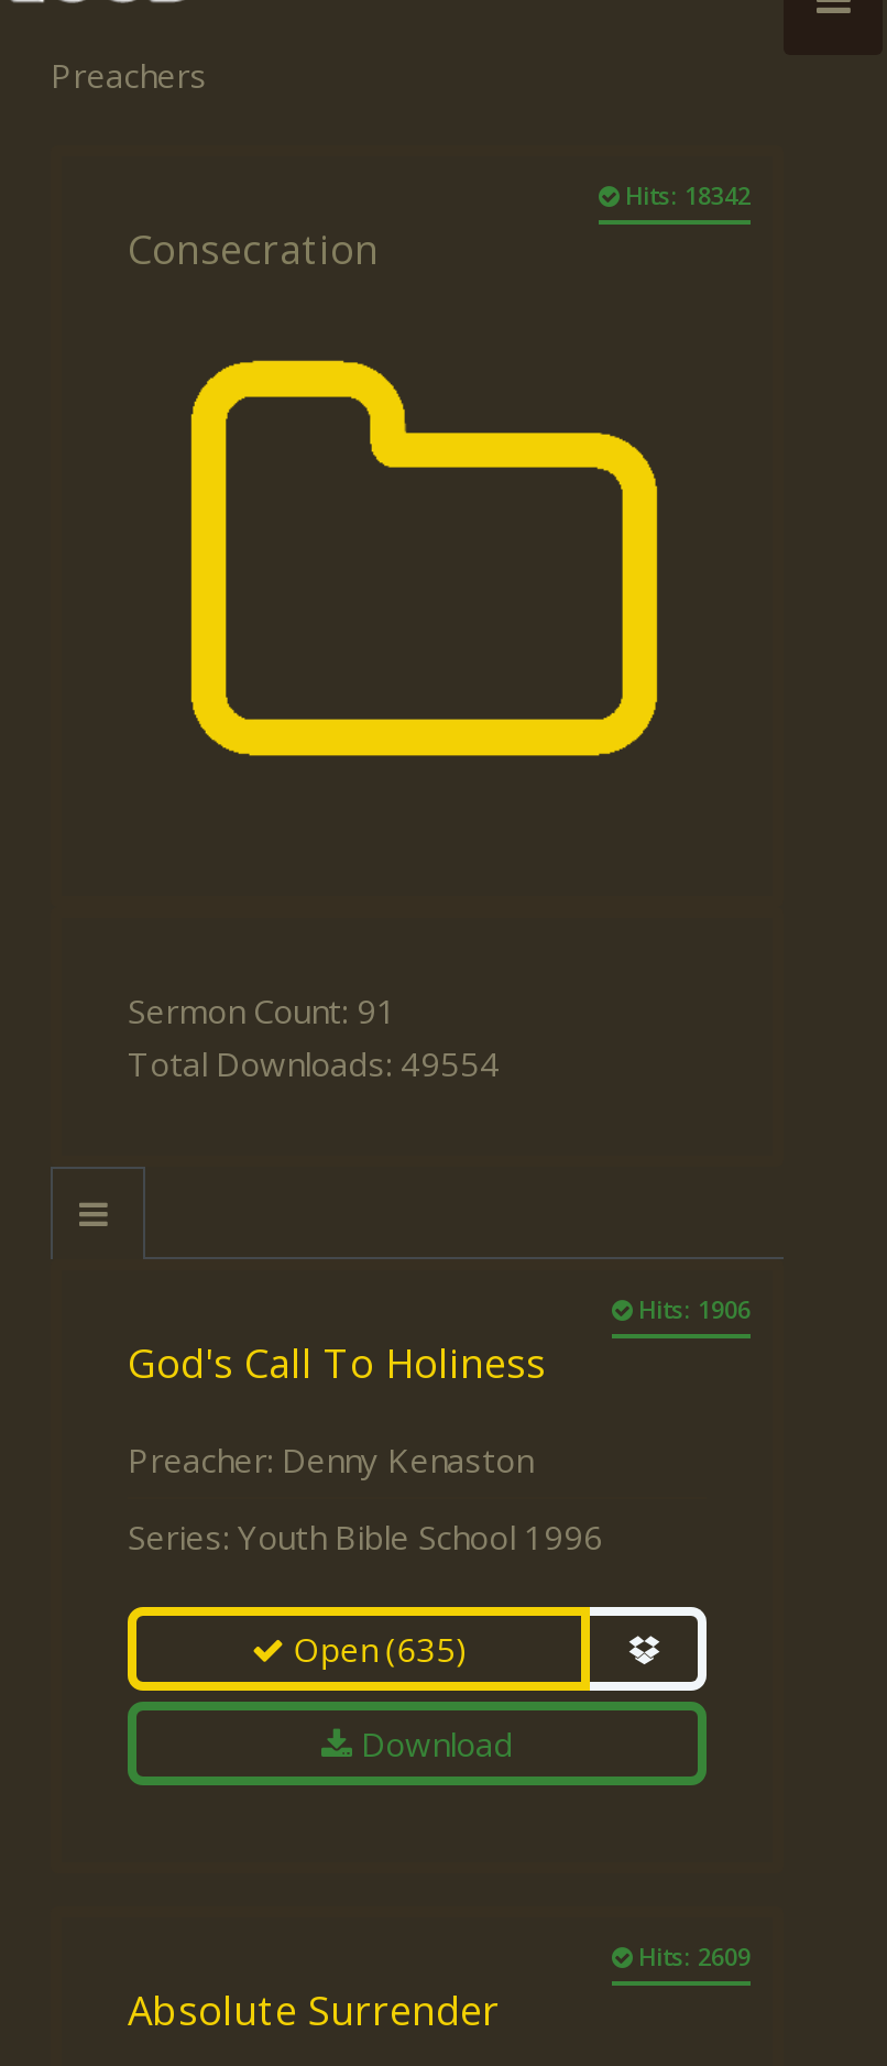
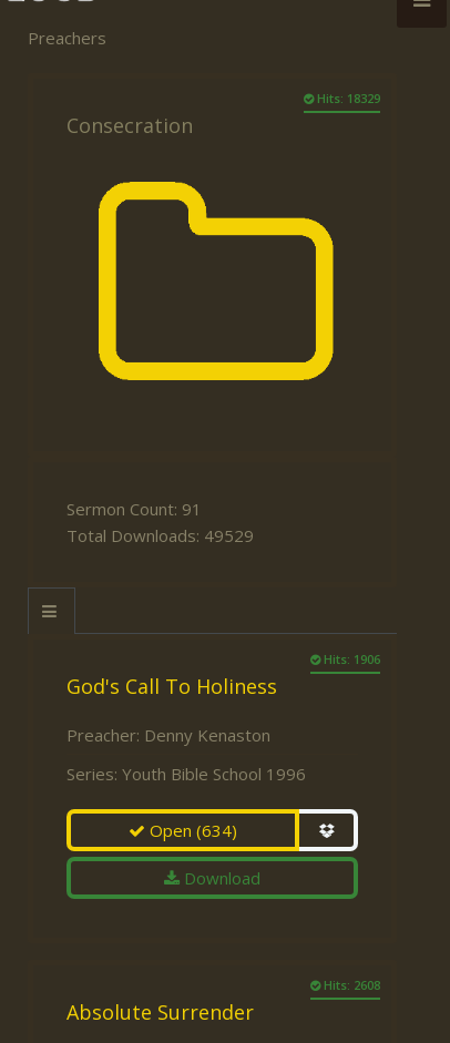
- Hits: 18342
+ Hits: 18329

- Total Downloads: 49554
+ Total Downloads: 49529

- Open (635)
+ Open (634)

- Hits: 2609
+ Hits: 2608
